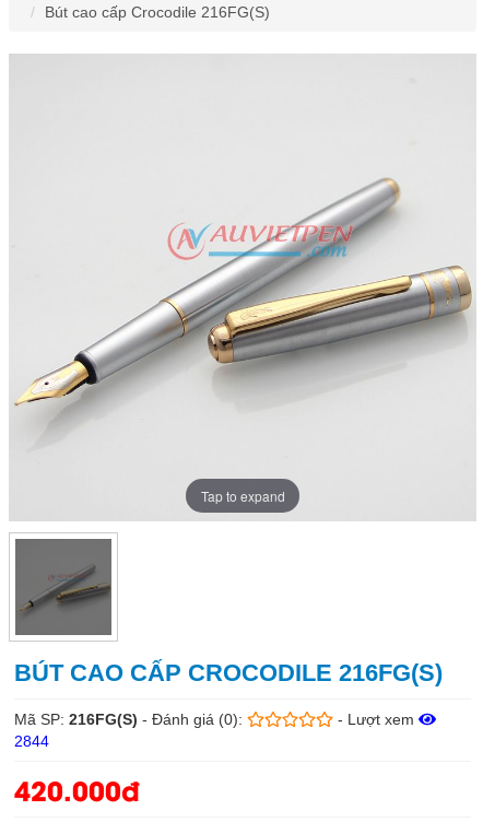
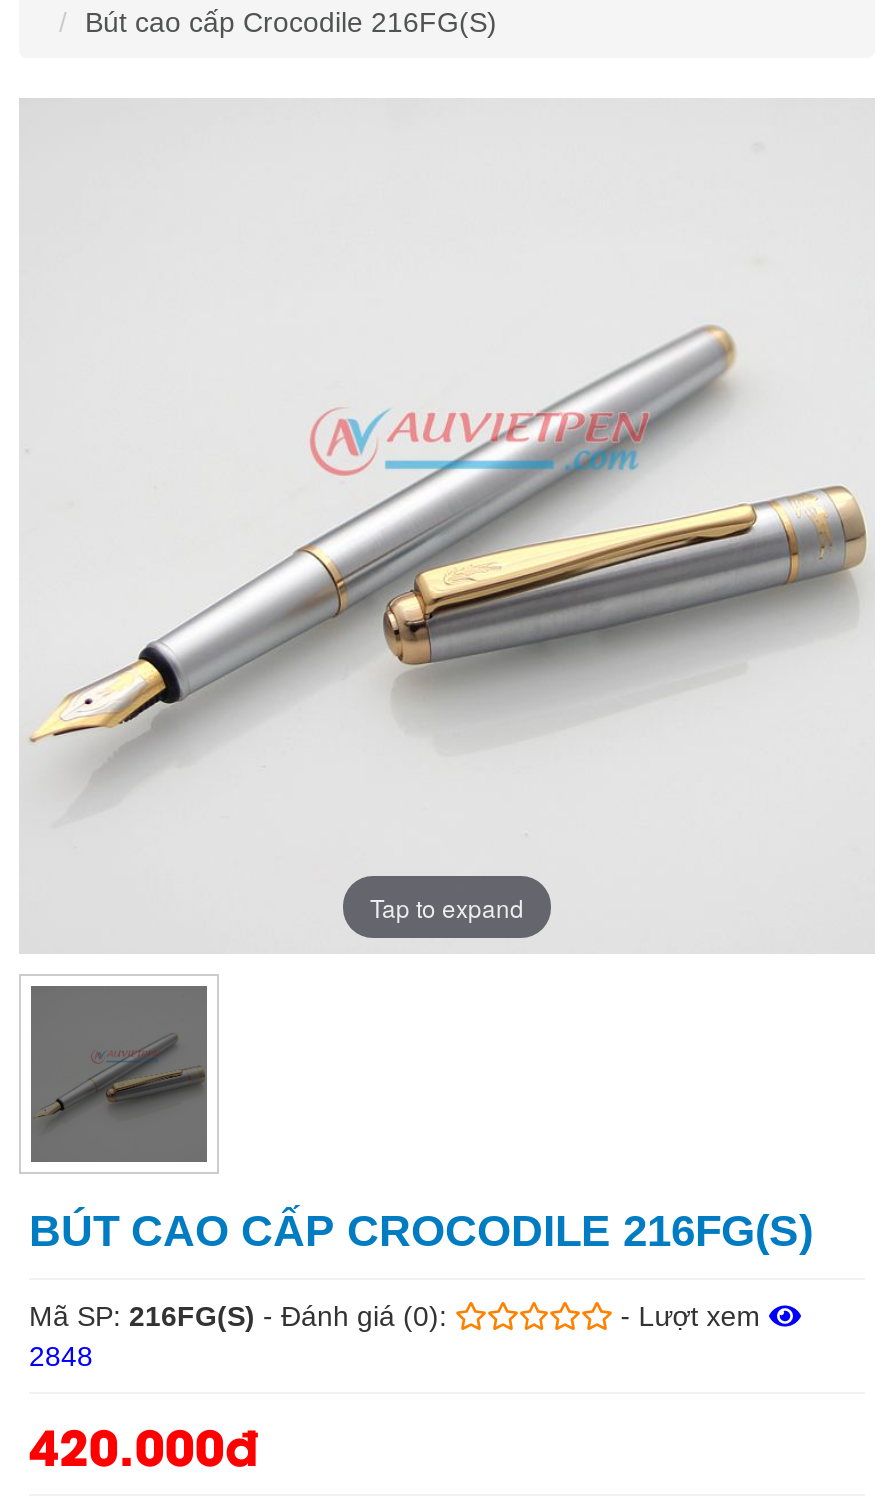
- 2844
+ 2848
